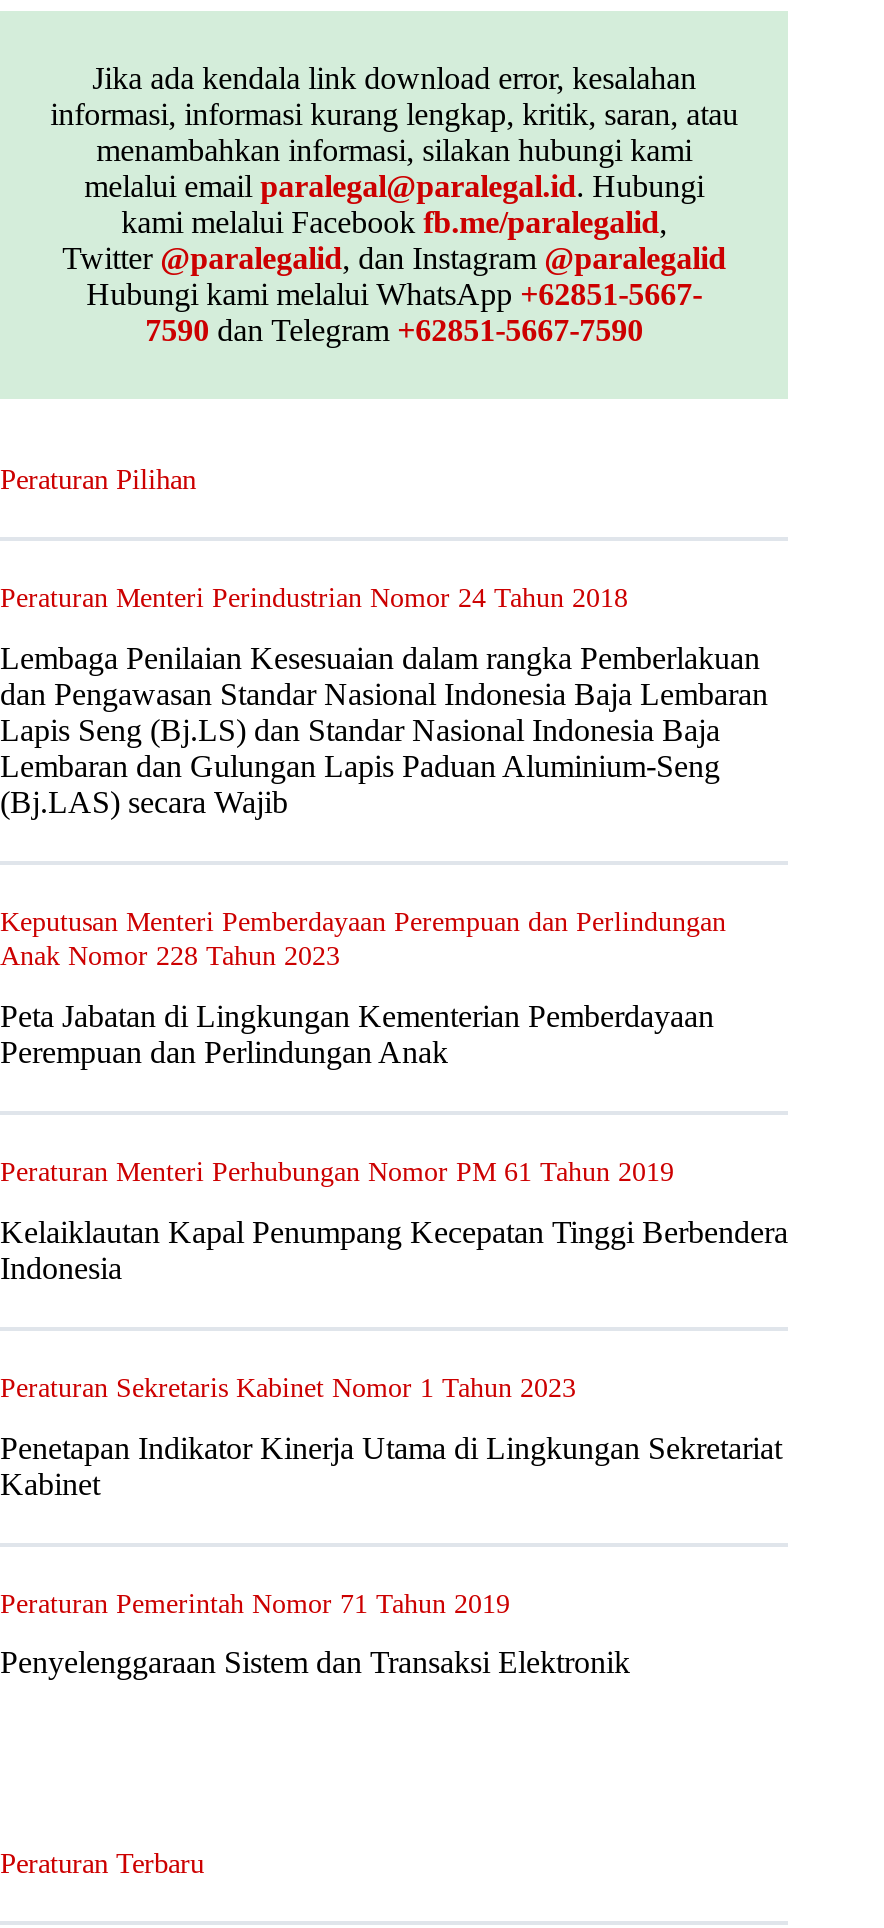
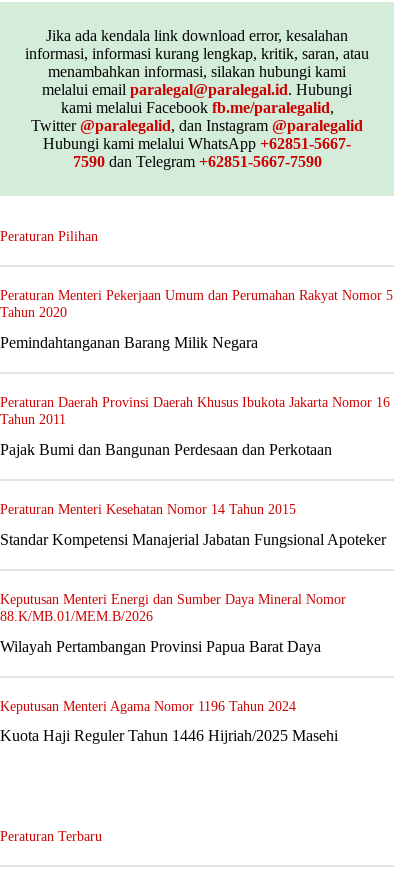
- Peraturan Menteri Perindustrian Nomor 24 Tahun 2018
+ Peraturan Menteri Pekerjaan Umum dan Perumahan Rakyat Nomor 5
+ Tahun 2020

- Lembaga Penilaian Kesesuaian dalam rangka Pemberlakuan
- dan Pengawasan Standar Nasional Indonesia Baja Lembaran
- Lapis Seng (Bj.LS) dan Standar Nasional Indonesia Baja
- Lembaran dan Gulungan Lapis Paduan Aluminium-Seng
- (Bj.LAS) secara Wajib
+ Pemindahtanganan Barang Milik Negara

- Keputusan Menteri Pemberdayaan Perempuan dan Perlindungan
- Anak Nomor 228 Tahun 2023
+ Peraturan Daerah Provinsi Daerah Khusus Ibukota Jakarta Nomor 16
+ Tahun 2011

- Peta Jabatan di Lingkungan Kementerian Pemberdayaan
- Perempuan dan Perlindungan Anak
+ Pajak Bumi dan Bangunan Perdesaan dan Perkotaan

- Peraturan Menteri Perhubungan Nomor PM 61 Tahun 2019
+ Peraturan Menteri Kesehatan Nomor 14 Tahun 2015

- Kelaiklautan Kapal Penumpang Kecepatan Tinggi Berbendera
- Indonesia
+ Standar Kompetensi Manajerial Jabatan Fungsional Apoteker

- Peraturan Sekretaris Kabinet Nomor 1 Tahun 2023
+ Keputusan Menteri Energi dan Sumber Daya Mineral Nomor
+ 88.K/MB.01/MEM.B/2026

- Penetapan Indikator Kinerja Utama di Lingkungan Sekretariat
- Kabinet
+ Wilayah Pertambangan Provinsi Papua Barat Daya

- Peraturan Pemerintah Nomor 71 Tahun 2019
+ Keputusan Menteri Agama Nomor 1196 Tahun 2024

- Penyelenggaraan Sistem dan Transaksi Elektronik
+ Kuota Haji Reguler Tahun 1446 Hijriah/2025 Masehi
